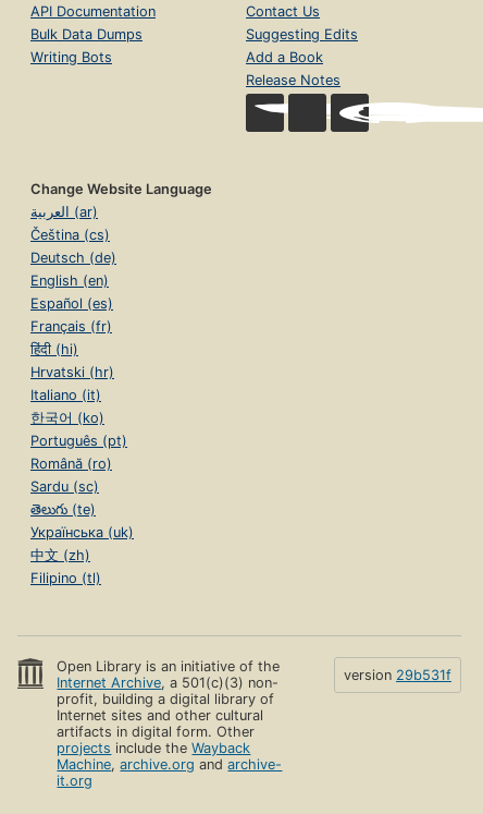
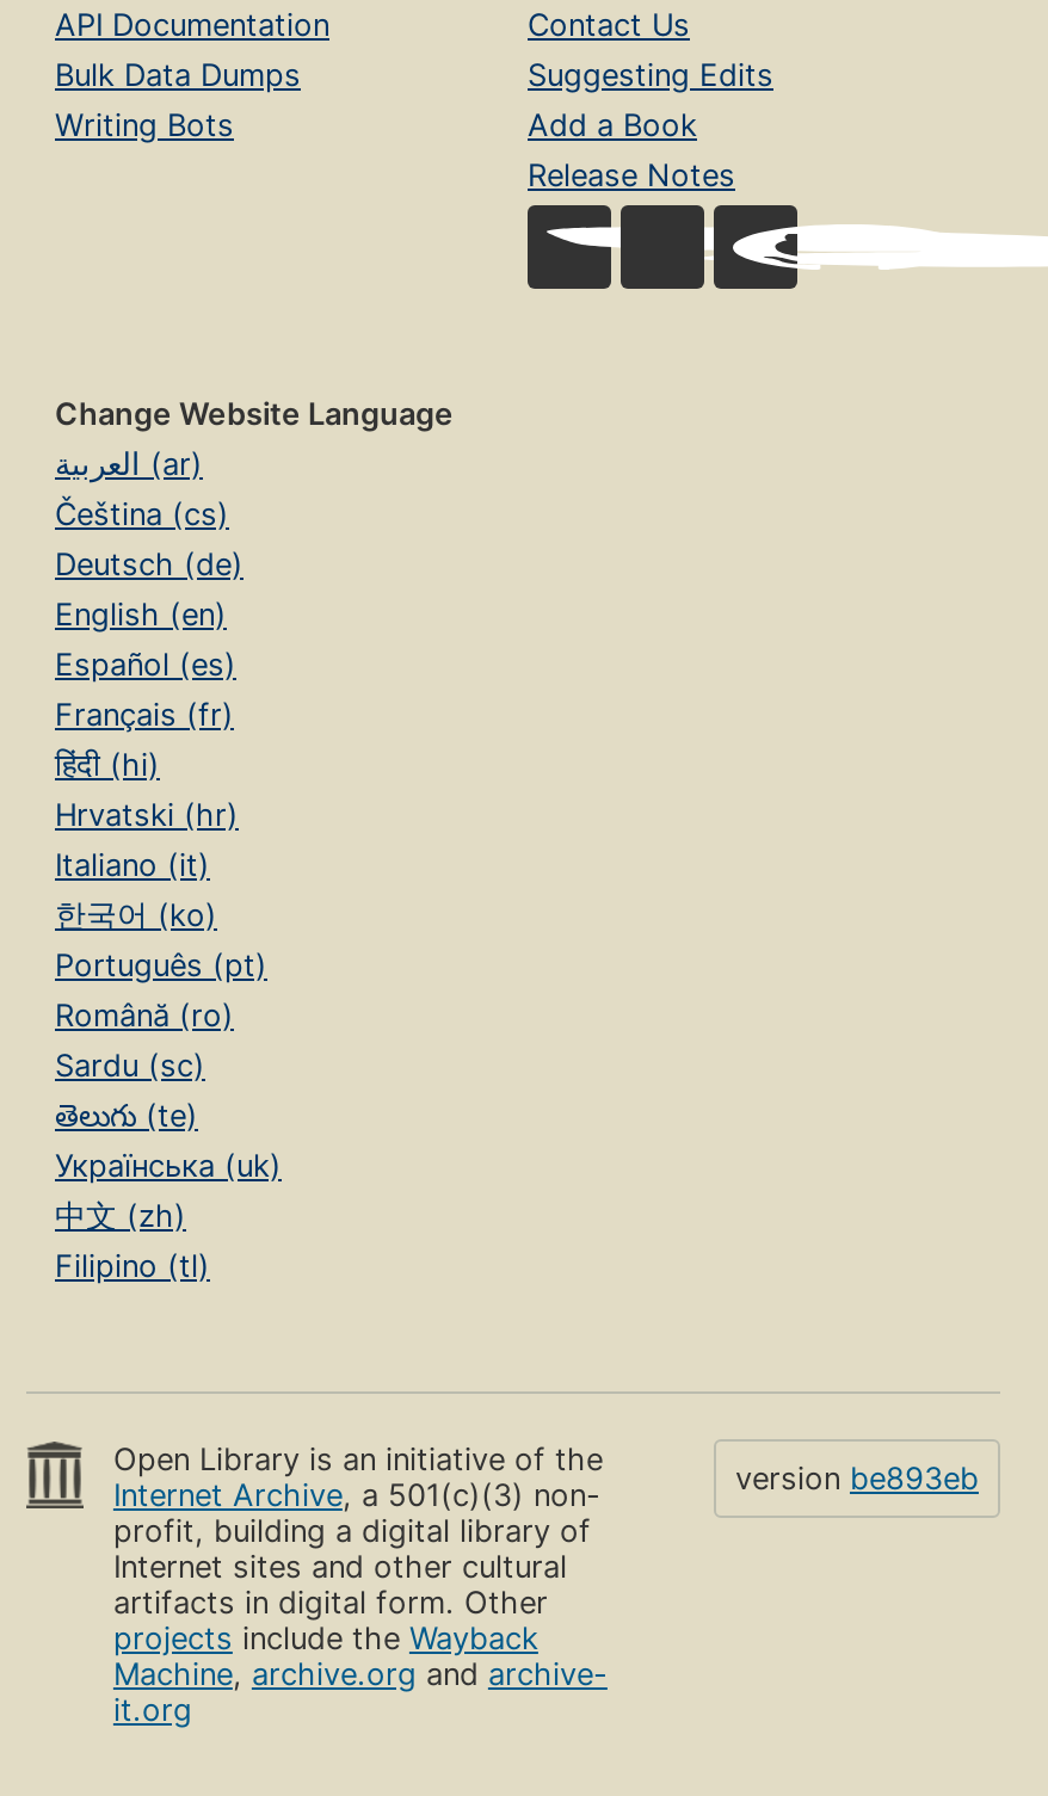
- version 29b531f
+ version be893eb
